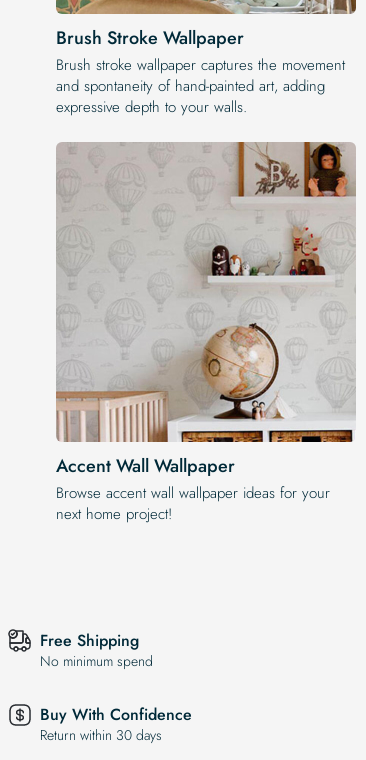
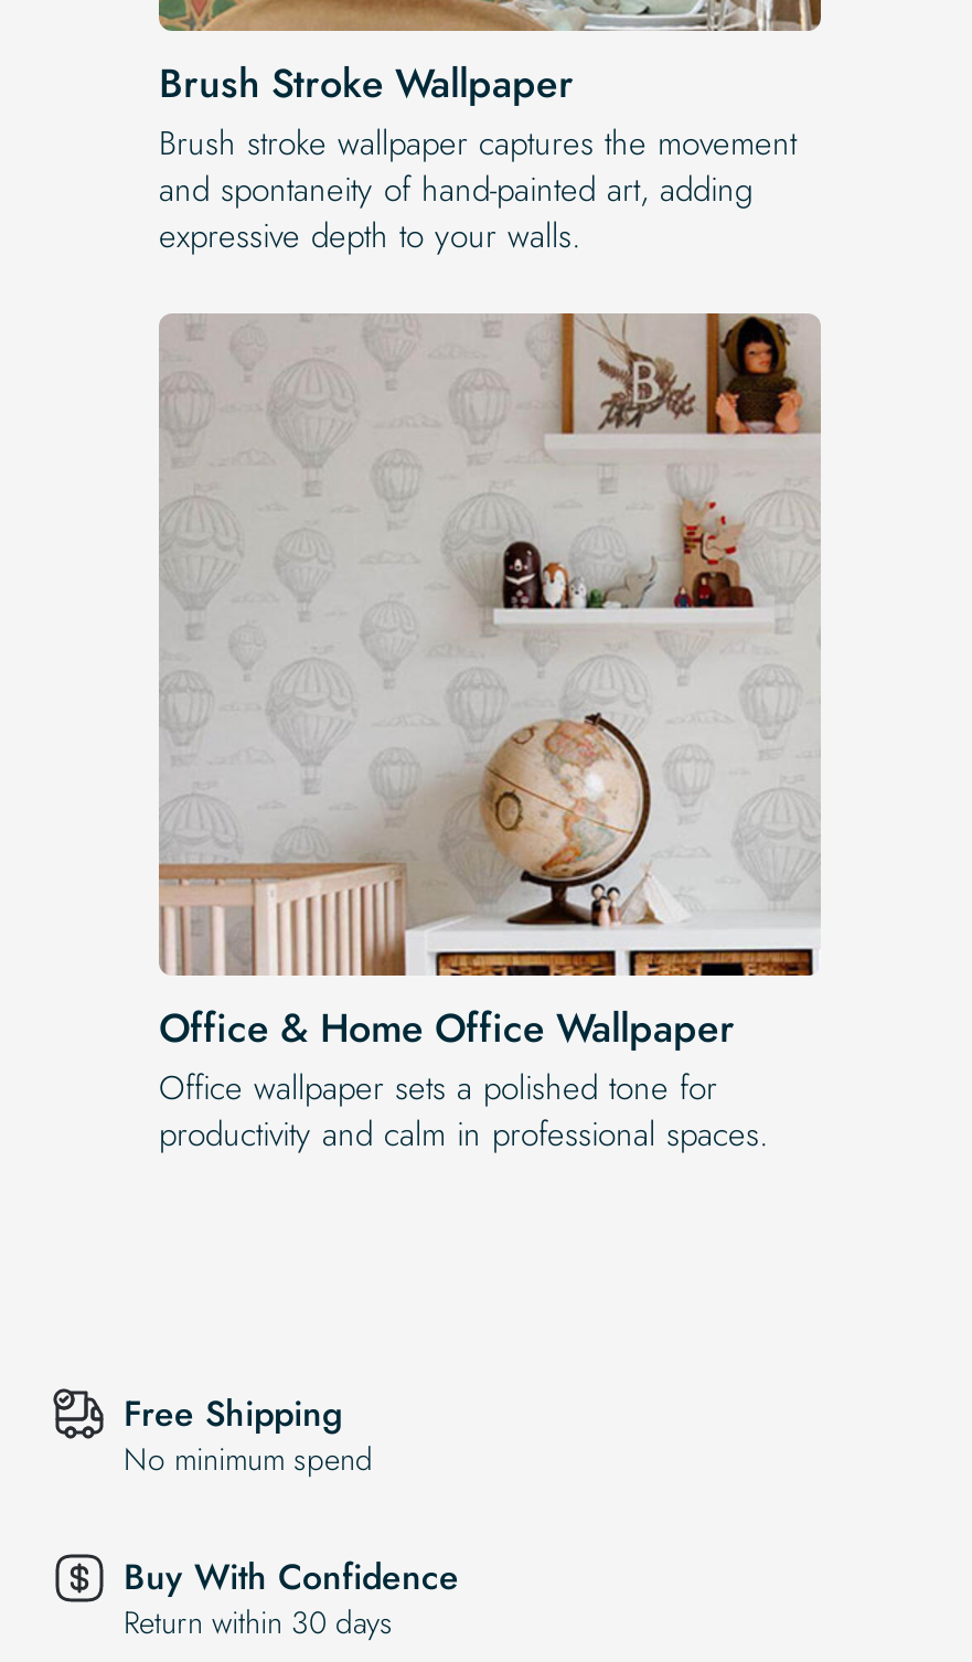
- Accent Wall Wallpaper
- Browse accent wall wallpaper ideas for your
- next home project!
+ Office & Home Office Wallpaper
+ Office wallpaper sets a polished tone for
+ productivity and calm in professional spaces.
